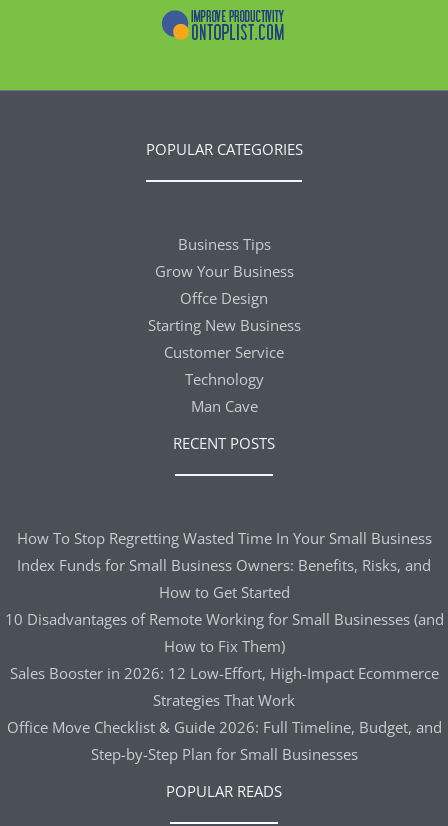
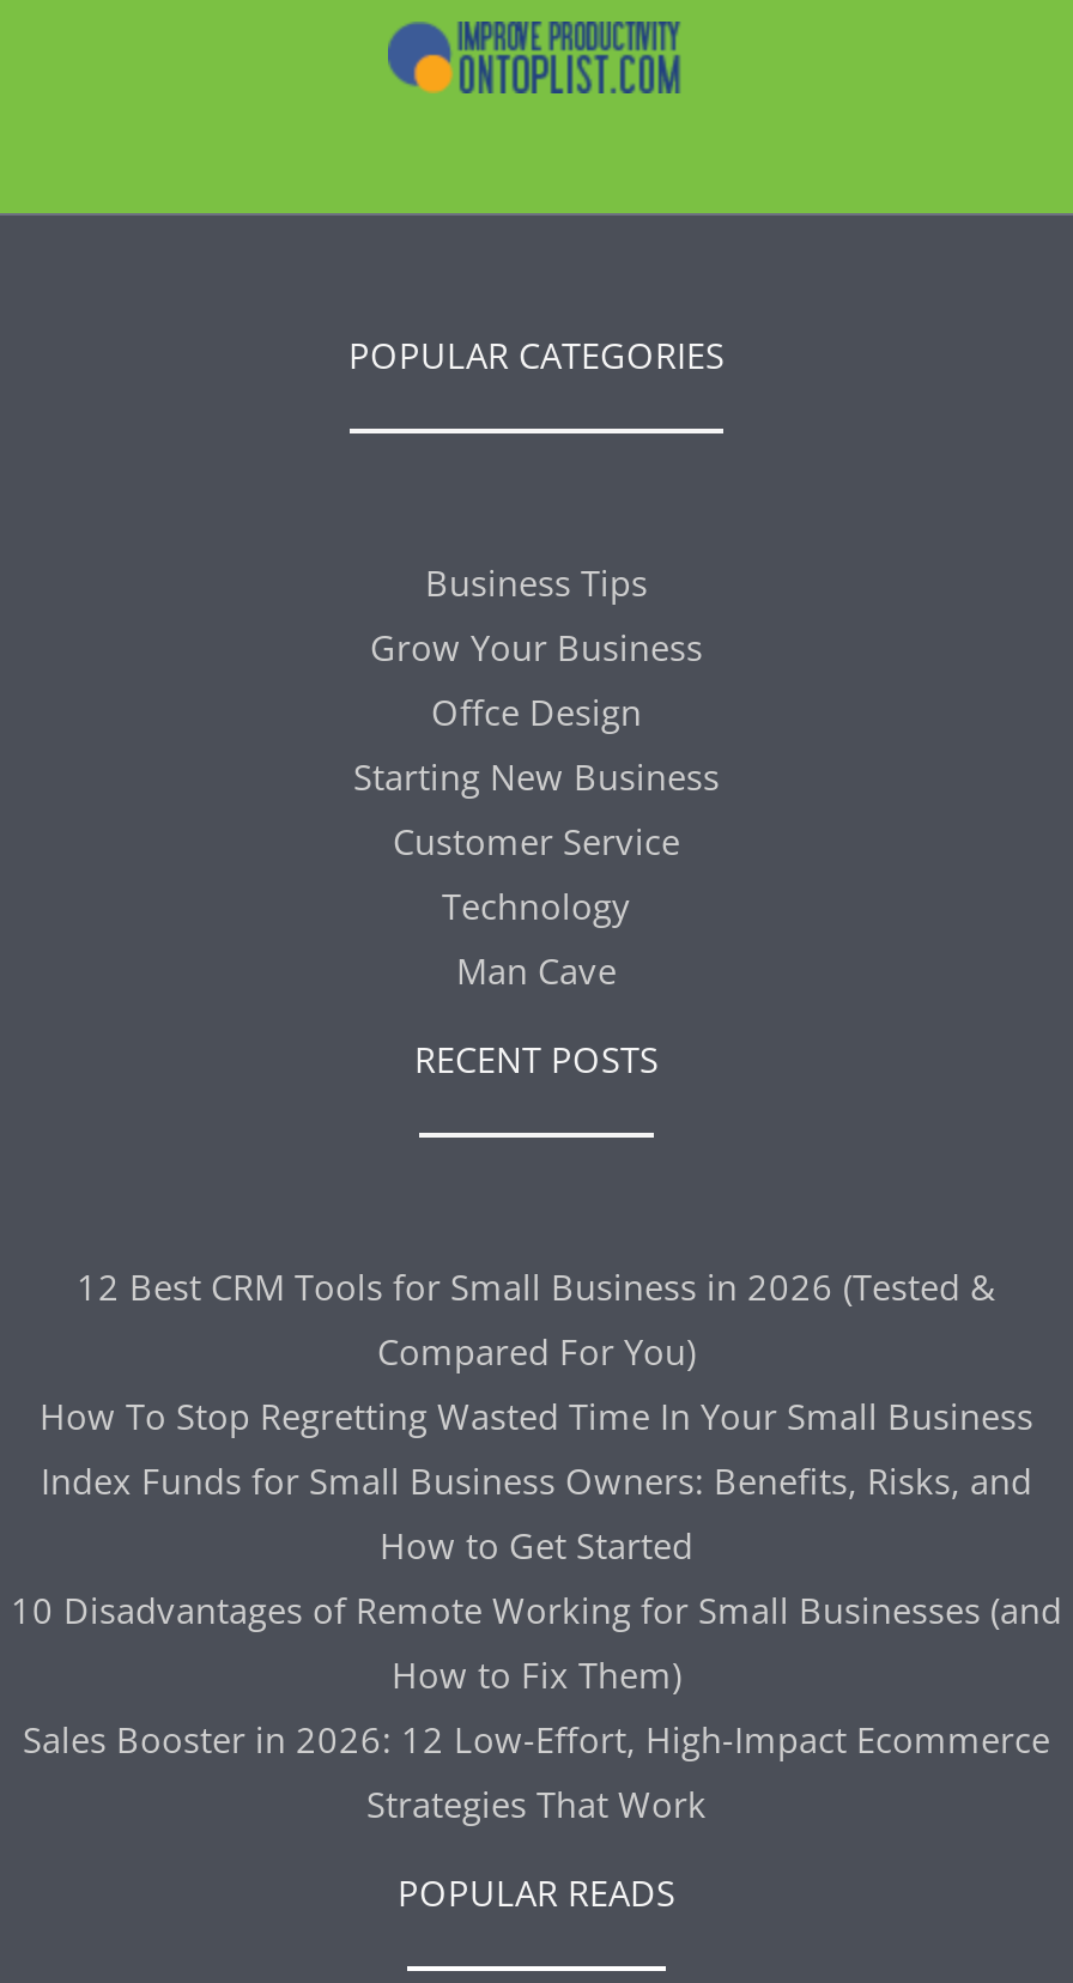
+ 12 Best CRM Tools for Small Business in 2026 (Tested &
+ Compared For You)

moved down: How To Stop Regretting Wasted Time In Your Small Business | Index Funds for Small Business Owners: Benefits, Risks, and | How to Get Started | 10 Disadvantages of Remote Working for Small Businesses (and | How to Fix Them) | Sales Booster in 2026: 12 Low-Effort, High-Impact Ecommerce | Strategies That Work

- Office Move Checklist & Guide 2026: Full Timeline, Budget, and
- Step-by-Step Plan for Small Businesses
